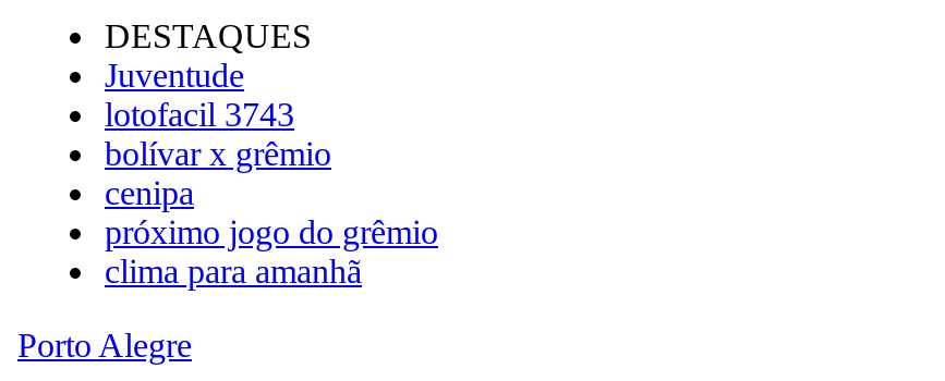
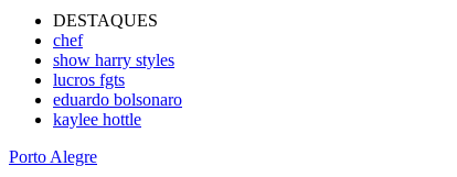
- Juventude
- lotofacil 3743
- bolívar x grêmio
- cenipa
- próximo jogo do grêmio
- clima para amanhã
+ chef
+ show harry styles
+ lucros fgts
+ eduardo bolsonaro
+ kaylee hottle
